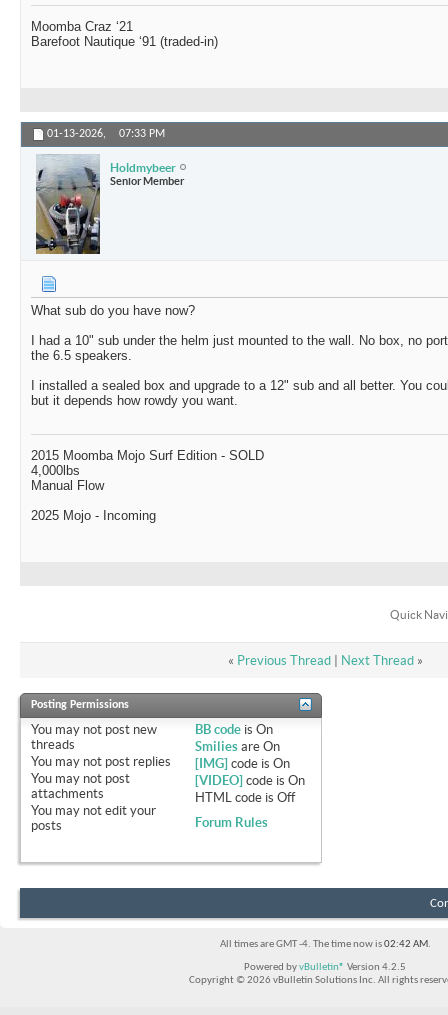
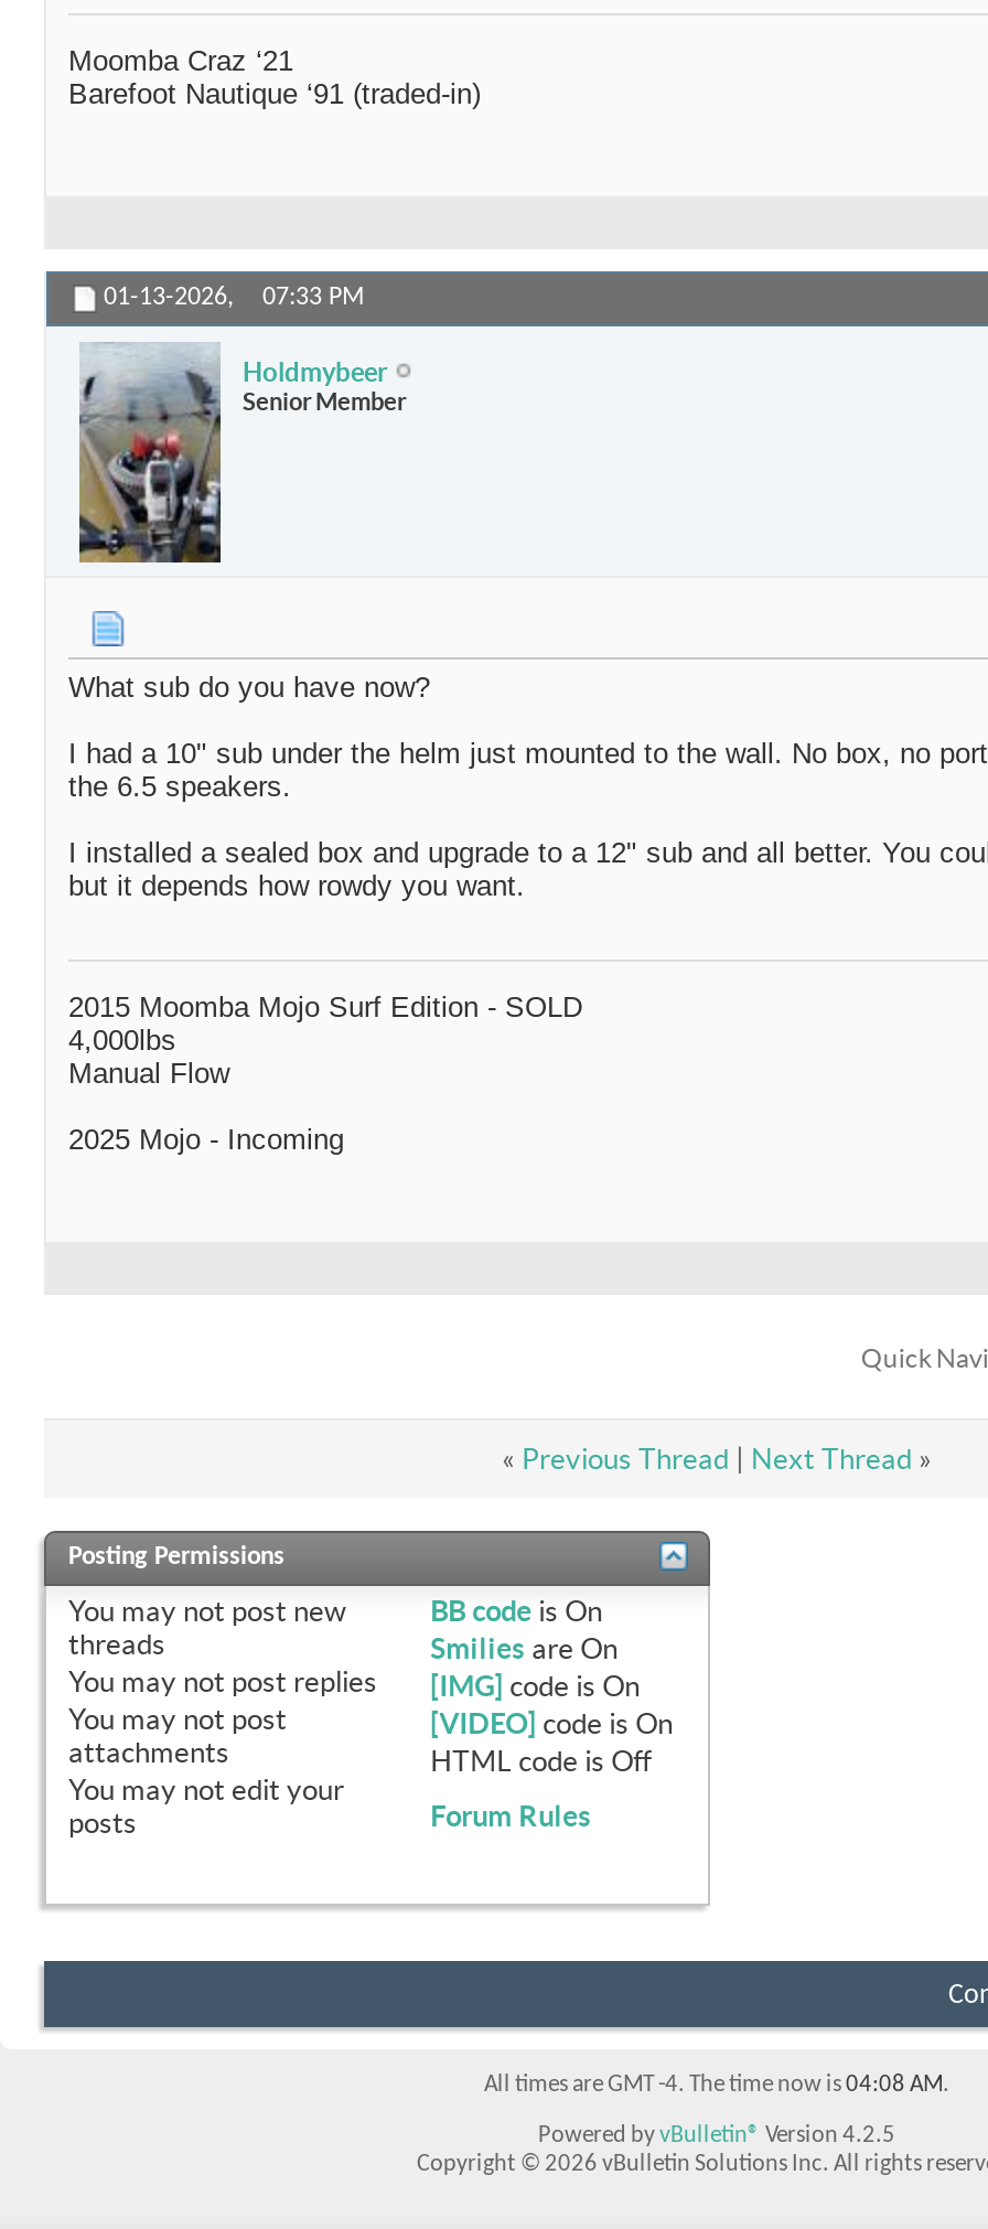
- All times are GMT -4. The time now is 02:42 AM.
+ All times are GMT -4. The time now is 04:08 AM.
